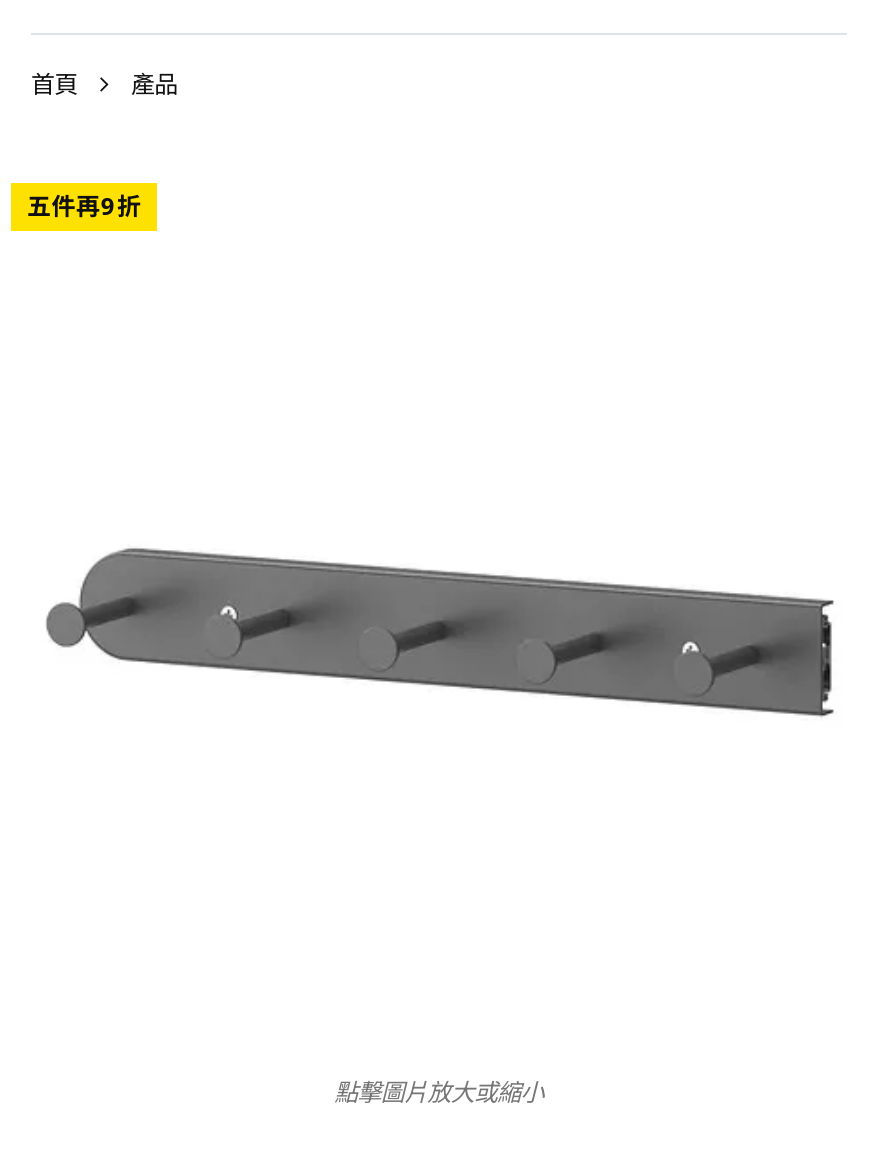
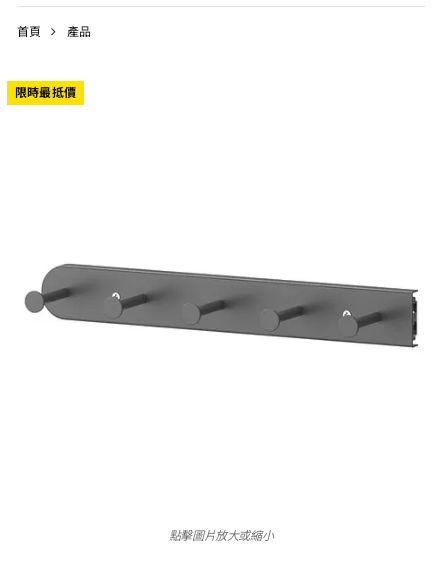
- 五件再9折
+ 限時最抵價
